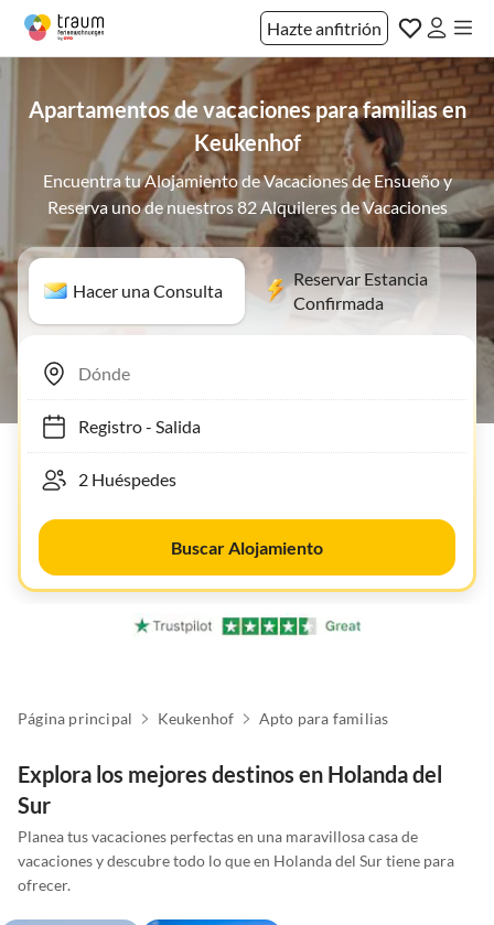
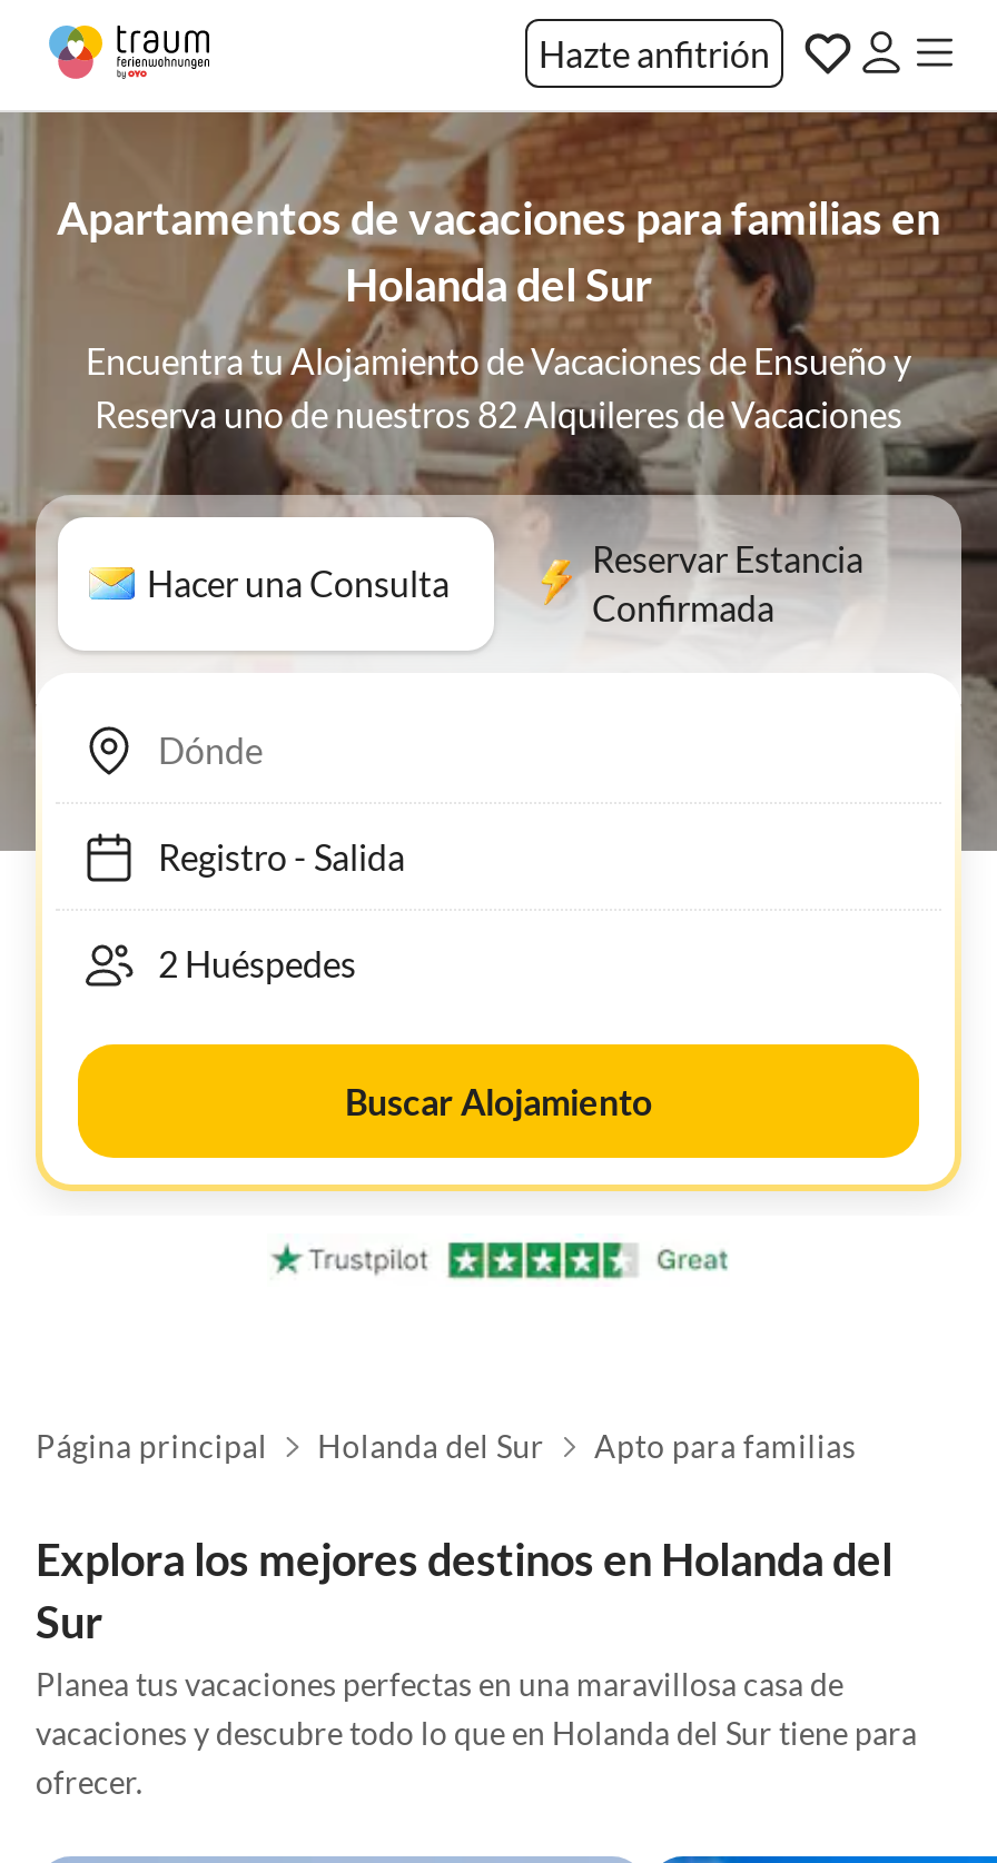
- Keukenhof
+ Holanda del Sur

- Keukenhof
+ Holanda del Sur
